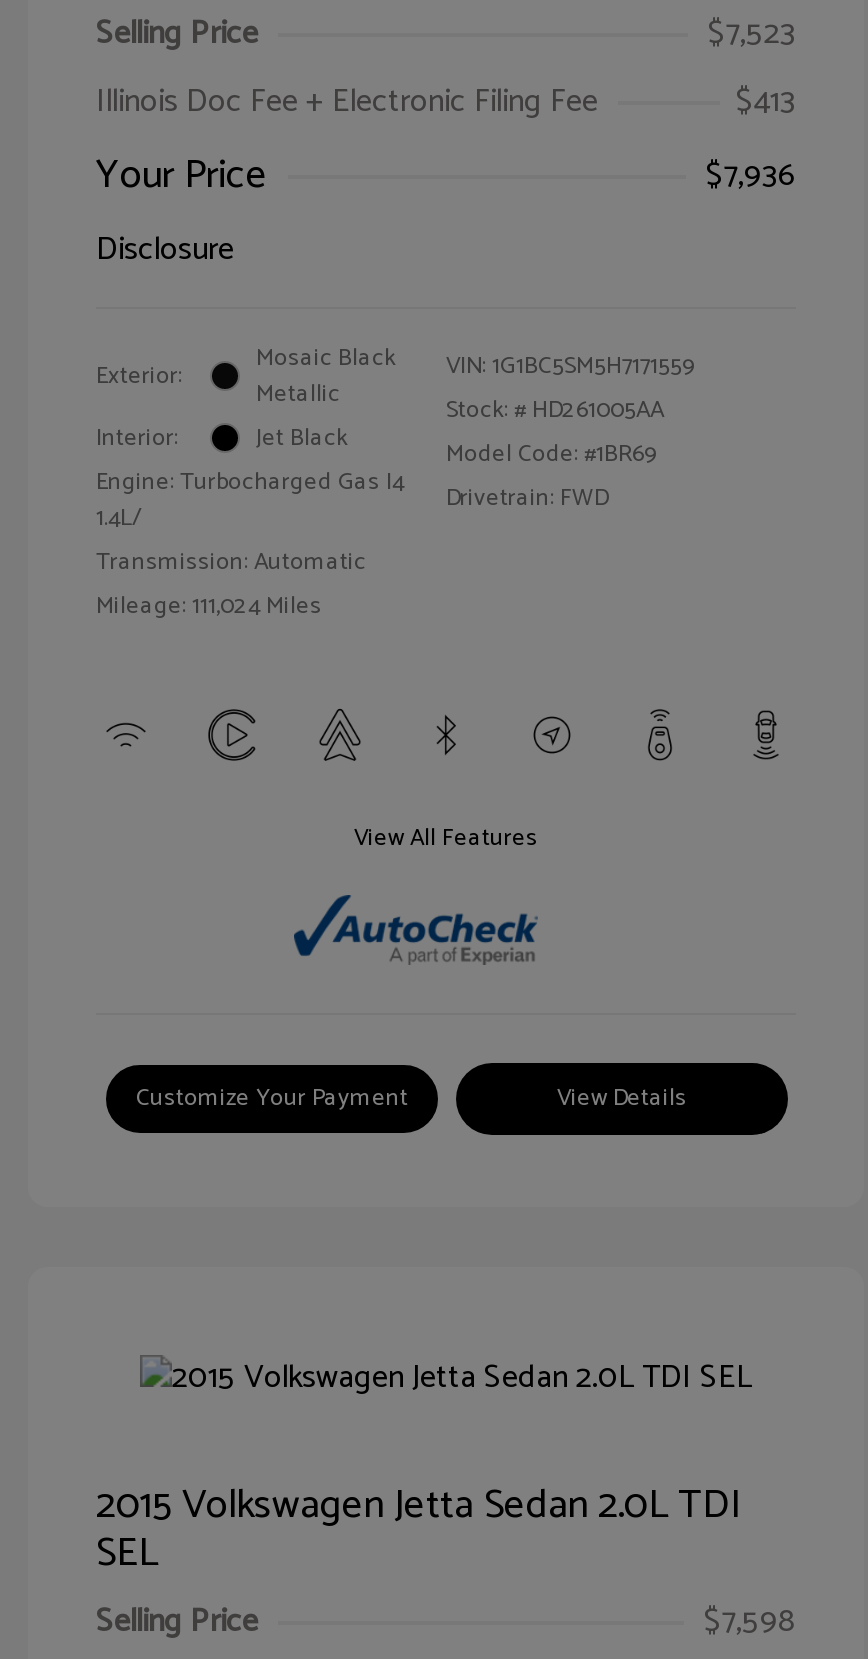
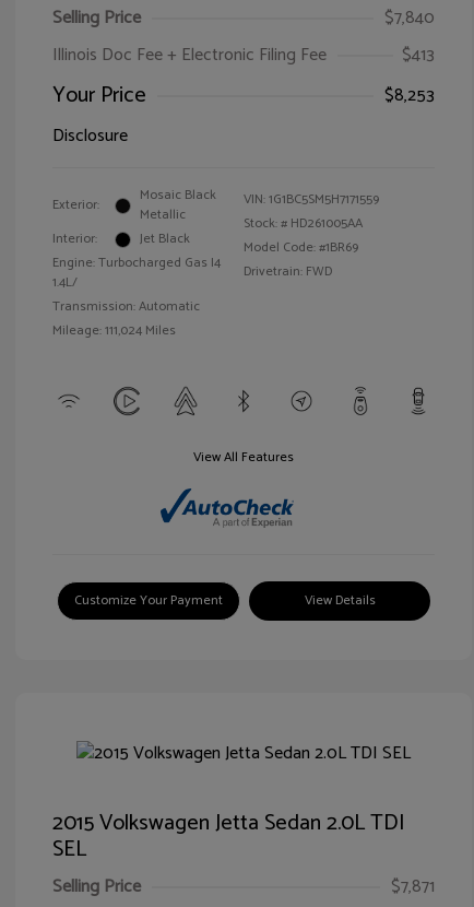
- $7,523
+ $7,840

- $7,936
+ $8,253

- $7,598
+ $7,871
